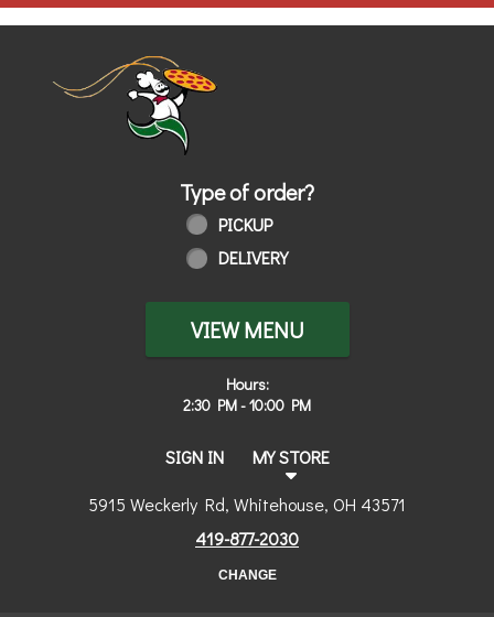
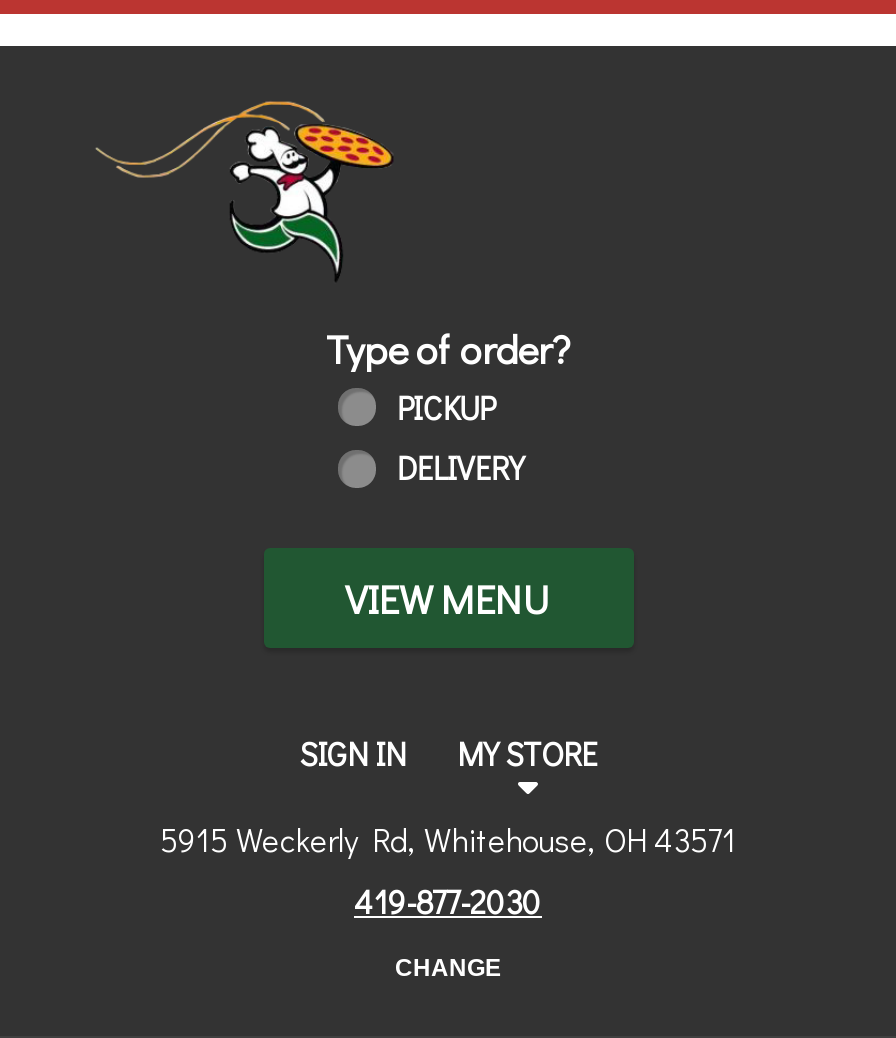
- Hours:
- 2:30 PM - 10:00 PM
